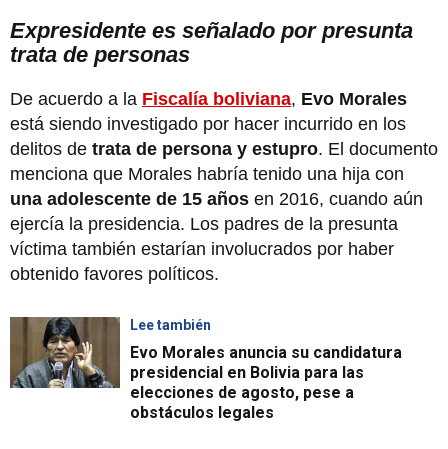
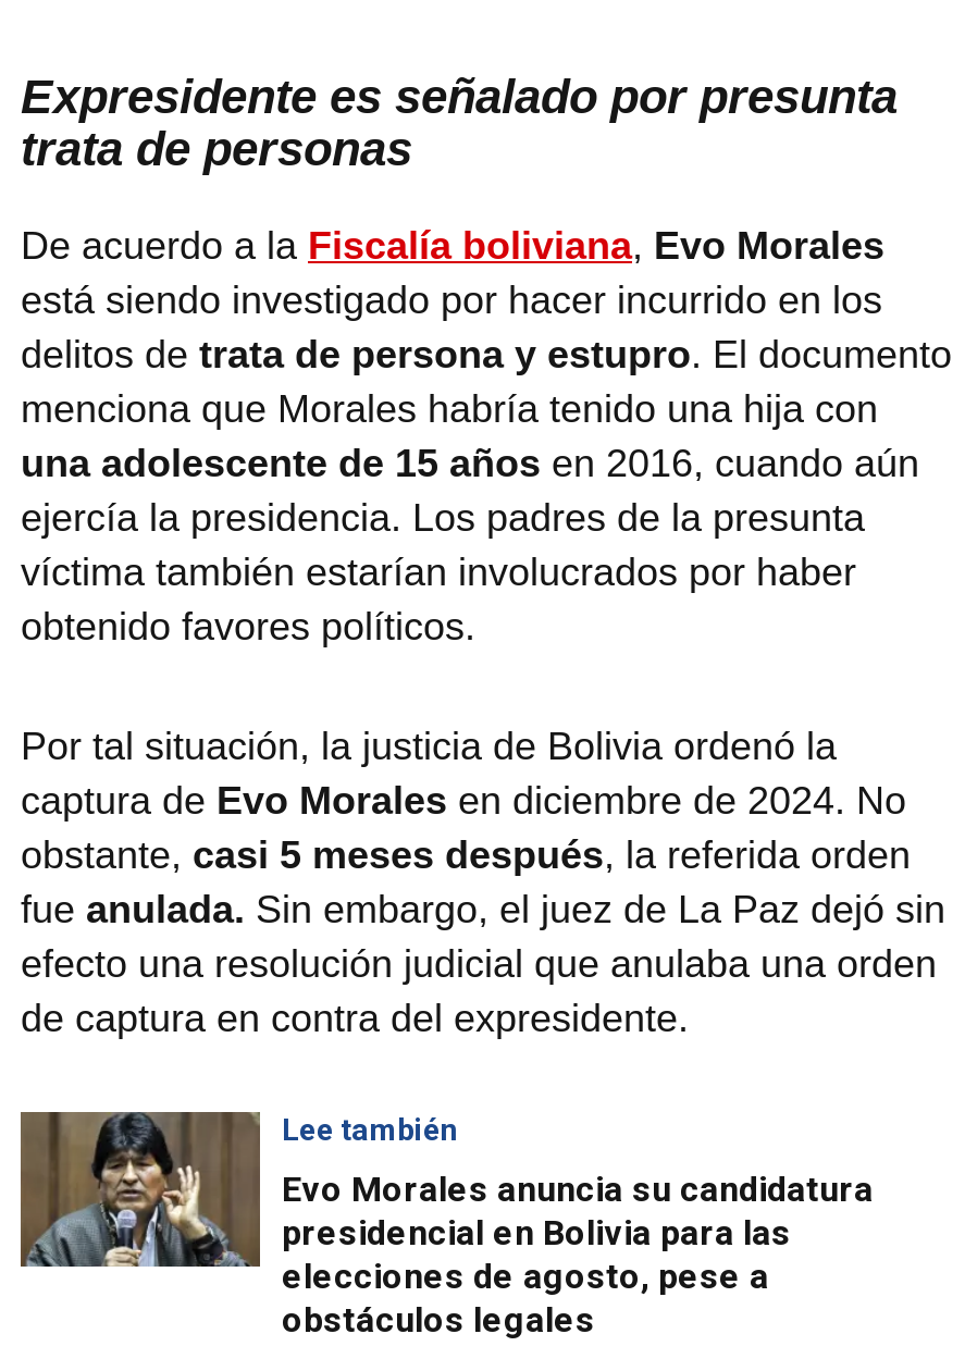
+ Por tal situación, la justicia de Bolivia ordenó la
+ captura de Evo Morales en diciembre de 2024. No
+ obstante, casi 5 meses después, la referida orden
+ fue anulada. Sin embargo, el juez de La Paz dejó sin
+ efecto una resolución judicial que anulaba una orden
+ de captura en contra del expresidente.
